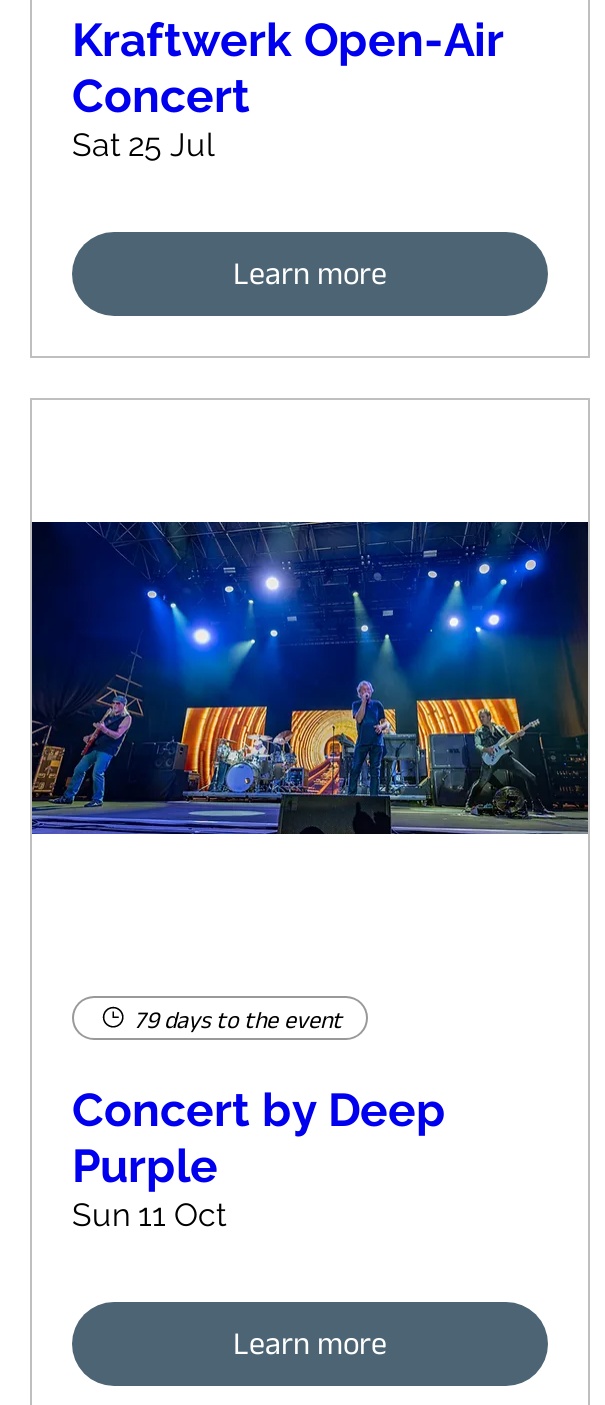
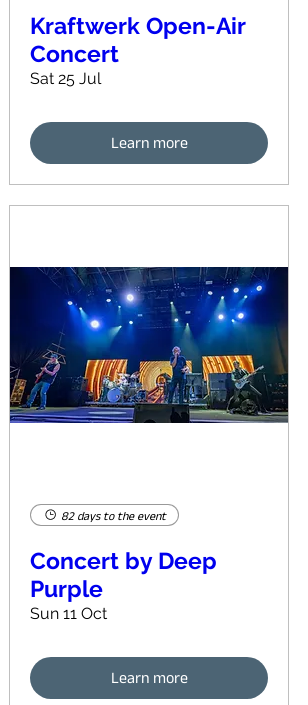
- 79 days to the event
+ 82 days to the event
